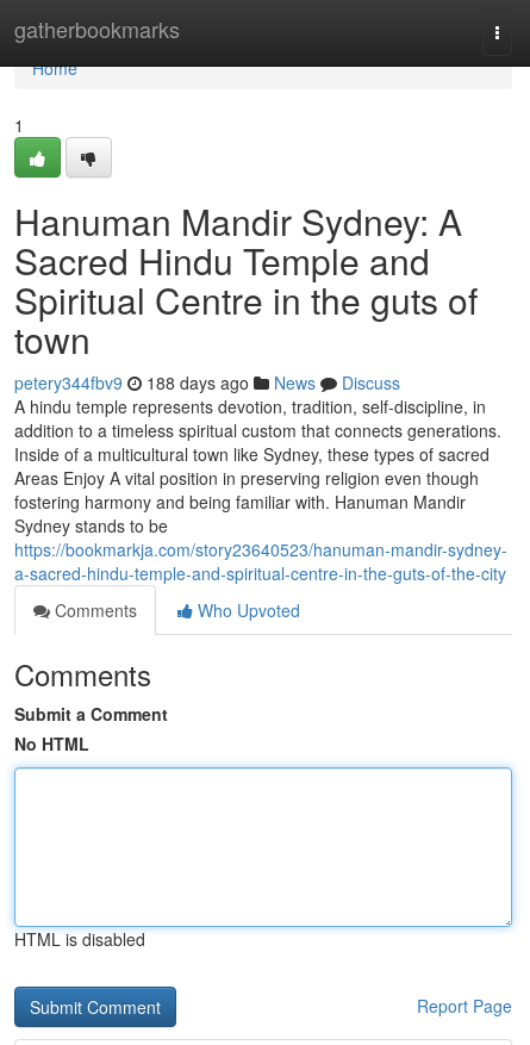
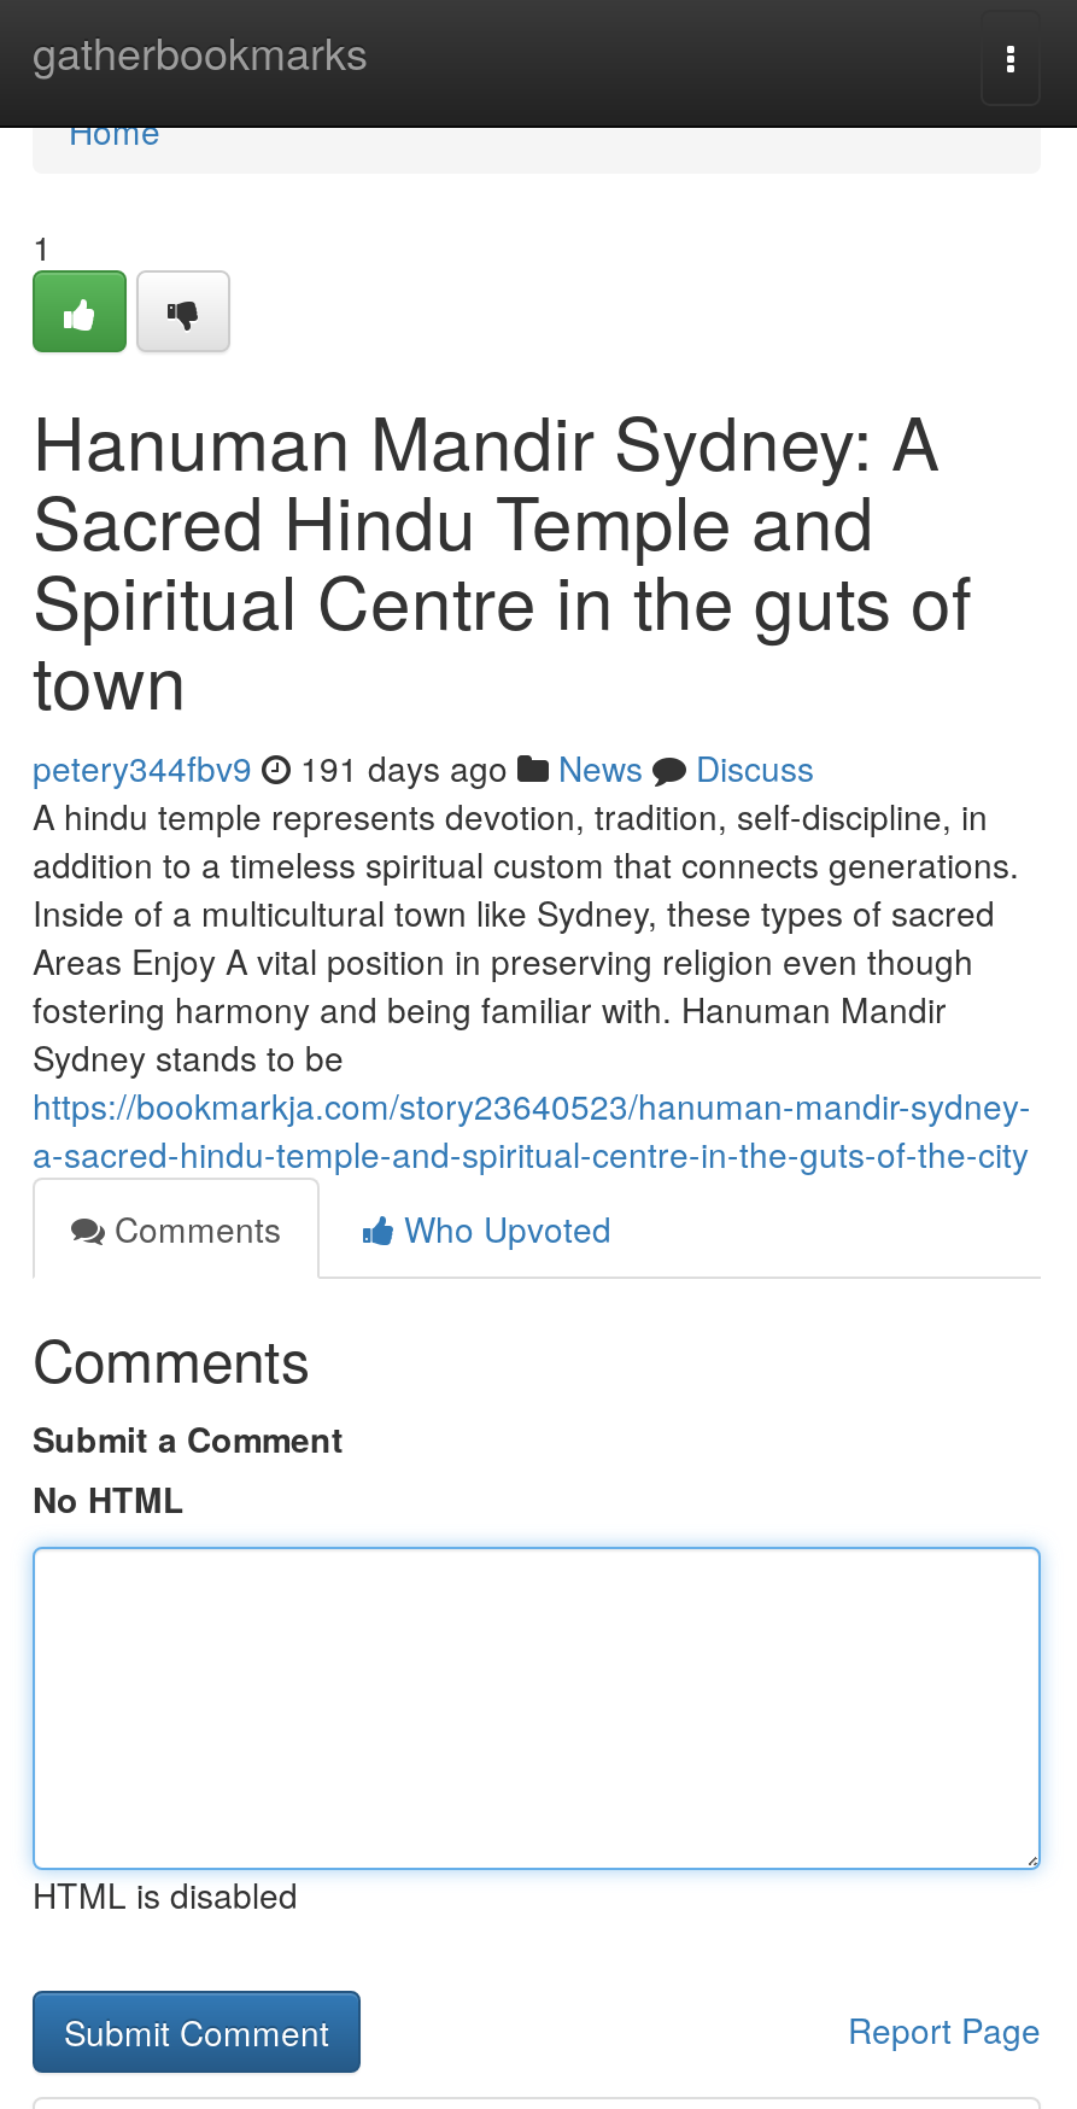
- petery344fbv9 188 days ago News Discuss
+ petery344fbv9 191 days ago News Discuss
